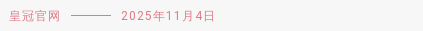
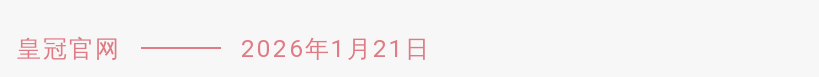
- 2025年11月4日
+ 2026年1月21日
